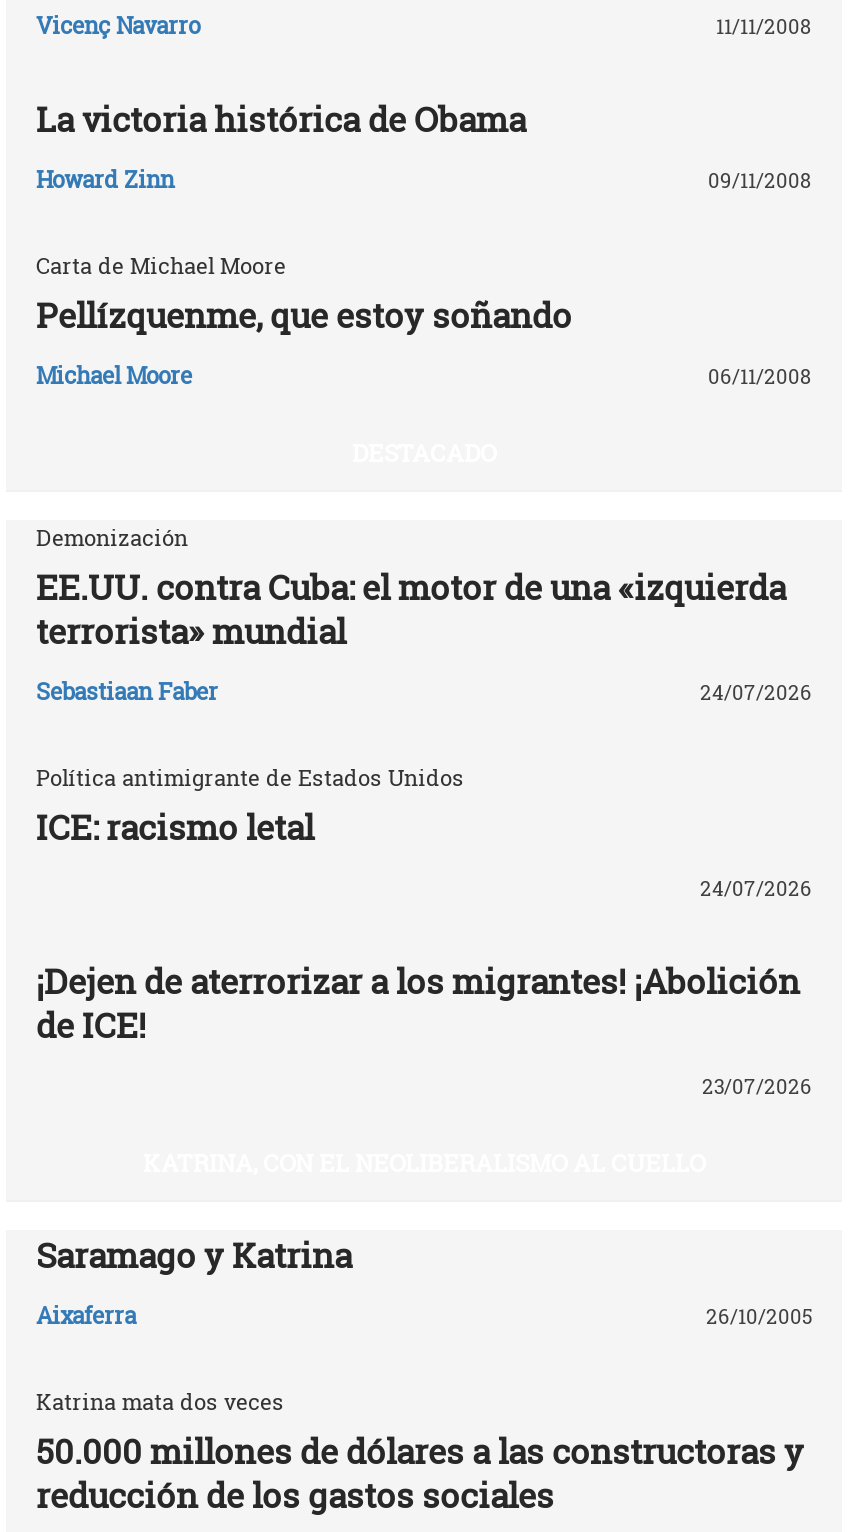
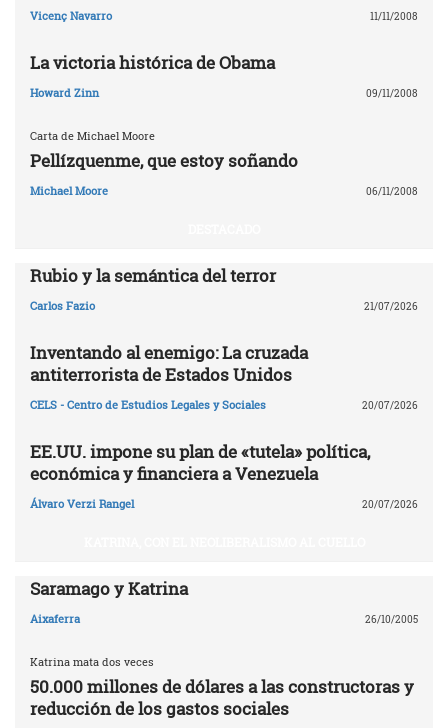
- Demonización
- EE.UU. contra Cuba: el motor de una «izquierda
- terrorista» mundial
+ Rubio y la semántica del terror

- Sebastiaan Faber
- 24/07/2026
+ Carlos Fazio
+ 21/07/2026

- Política antimigrante de Estados Unidos
- ICE: racismo letal
+ Inventando al enemigo: La cruzada
+ antiterrorista de Estados Unidos

- 24/07/2026
+ CELS - Centro de Estudios Legales y Sociales
+ 20/07/2026

- ¡Dejen de aterrorizar a los migrantes! ¡Abolición
- de ICE!
+ EE.UU. impone su plan de «tutela» política,
+ económica y financiera a Venezuela

- 23/07/2026
+ Álvaro Verzi Rangel
+ 20/07/2026
